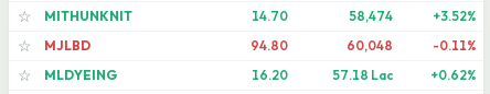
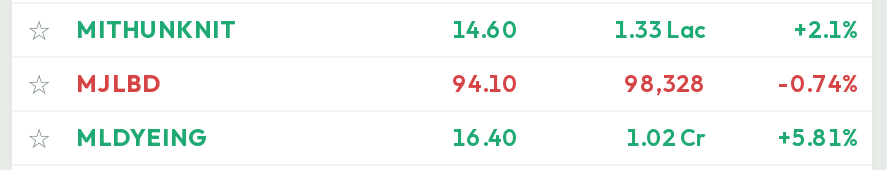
- 14.70
- 58,474
- +3.52%
+ 14.60
+ 1.33 Lac
+ +2.1%

- 94.80
+ 94.10

- 60,048
+ 98,328

- -0.11%
+ -0.74%

- 16.20
- 57.18 Lac
- +0.62%
+ 16.40
+ 1.02 Cr
+ +5.81%
